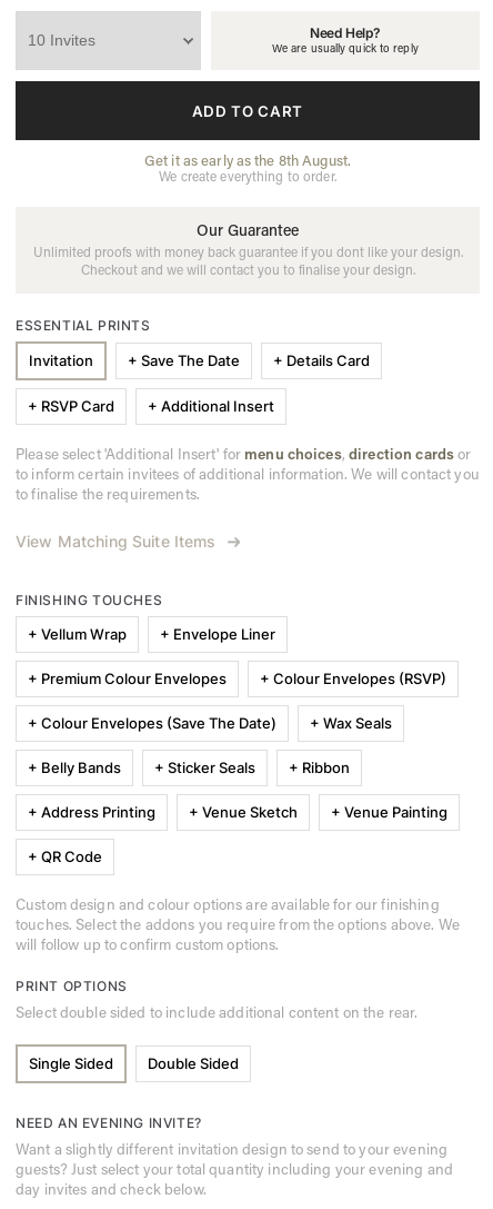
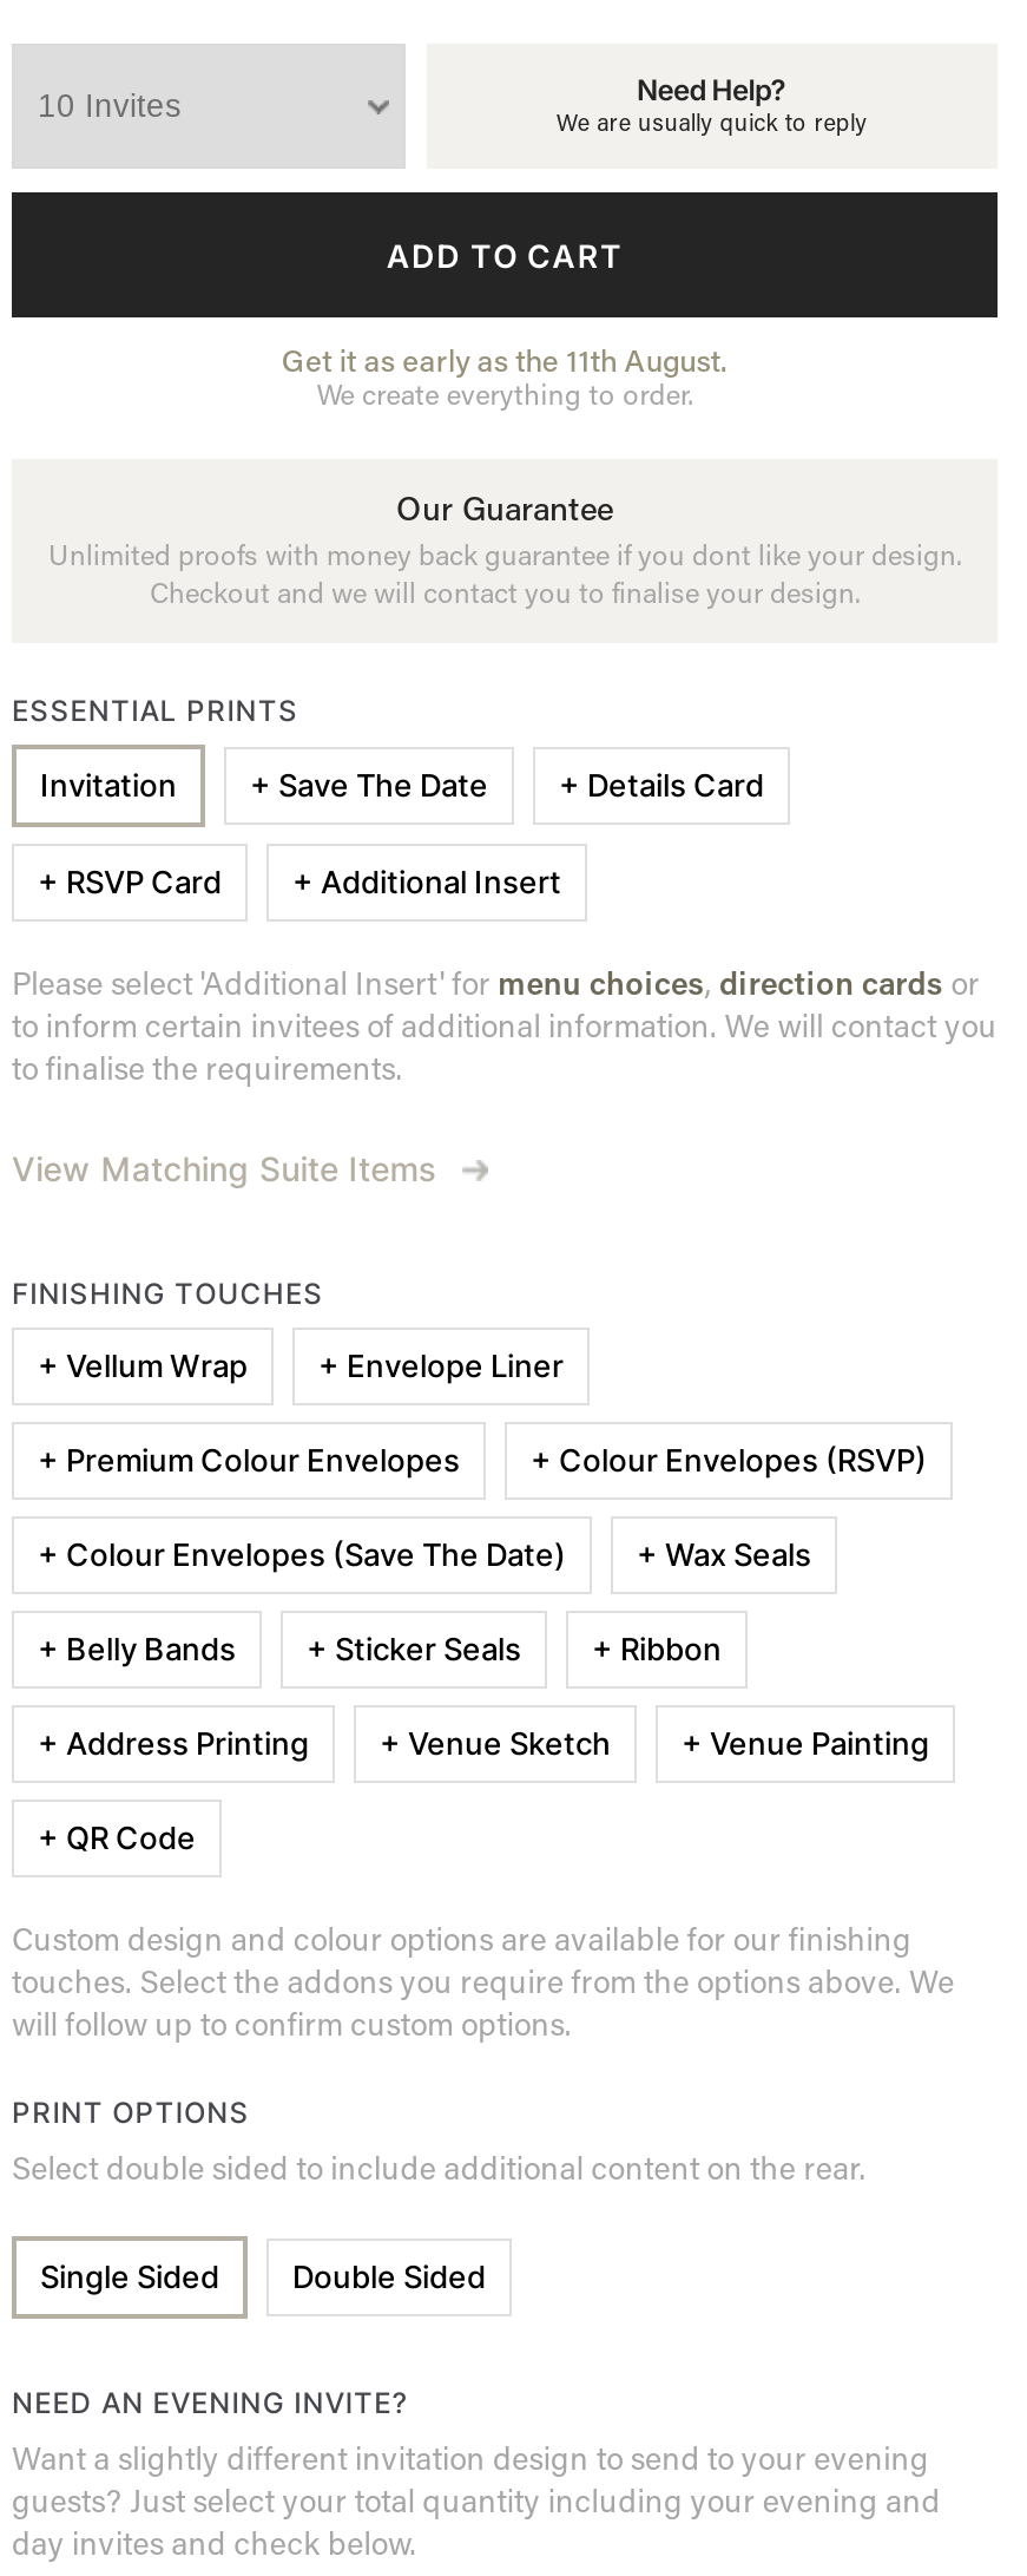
- Get it as early as the 8th August.
+ Get it as early as the 11th August.
